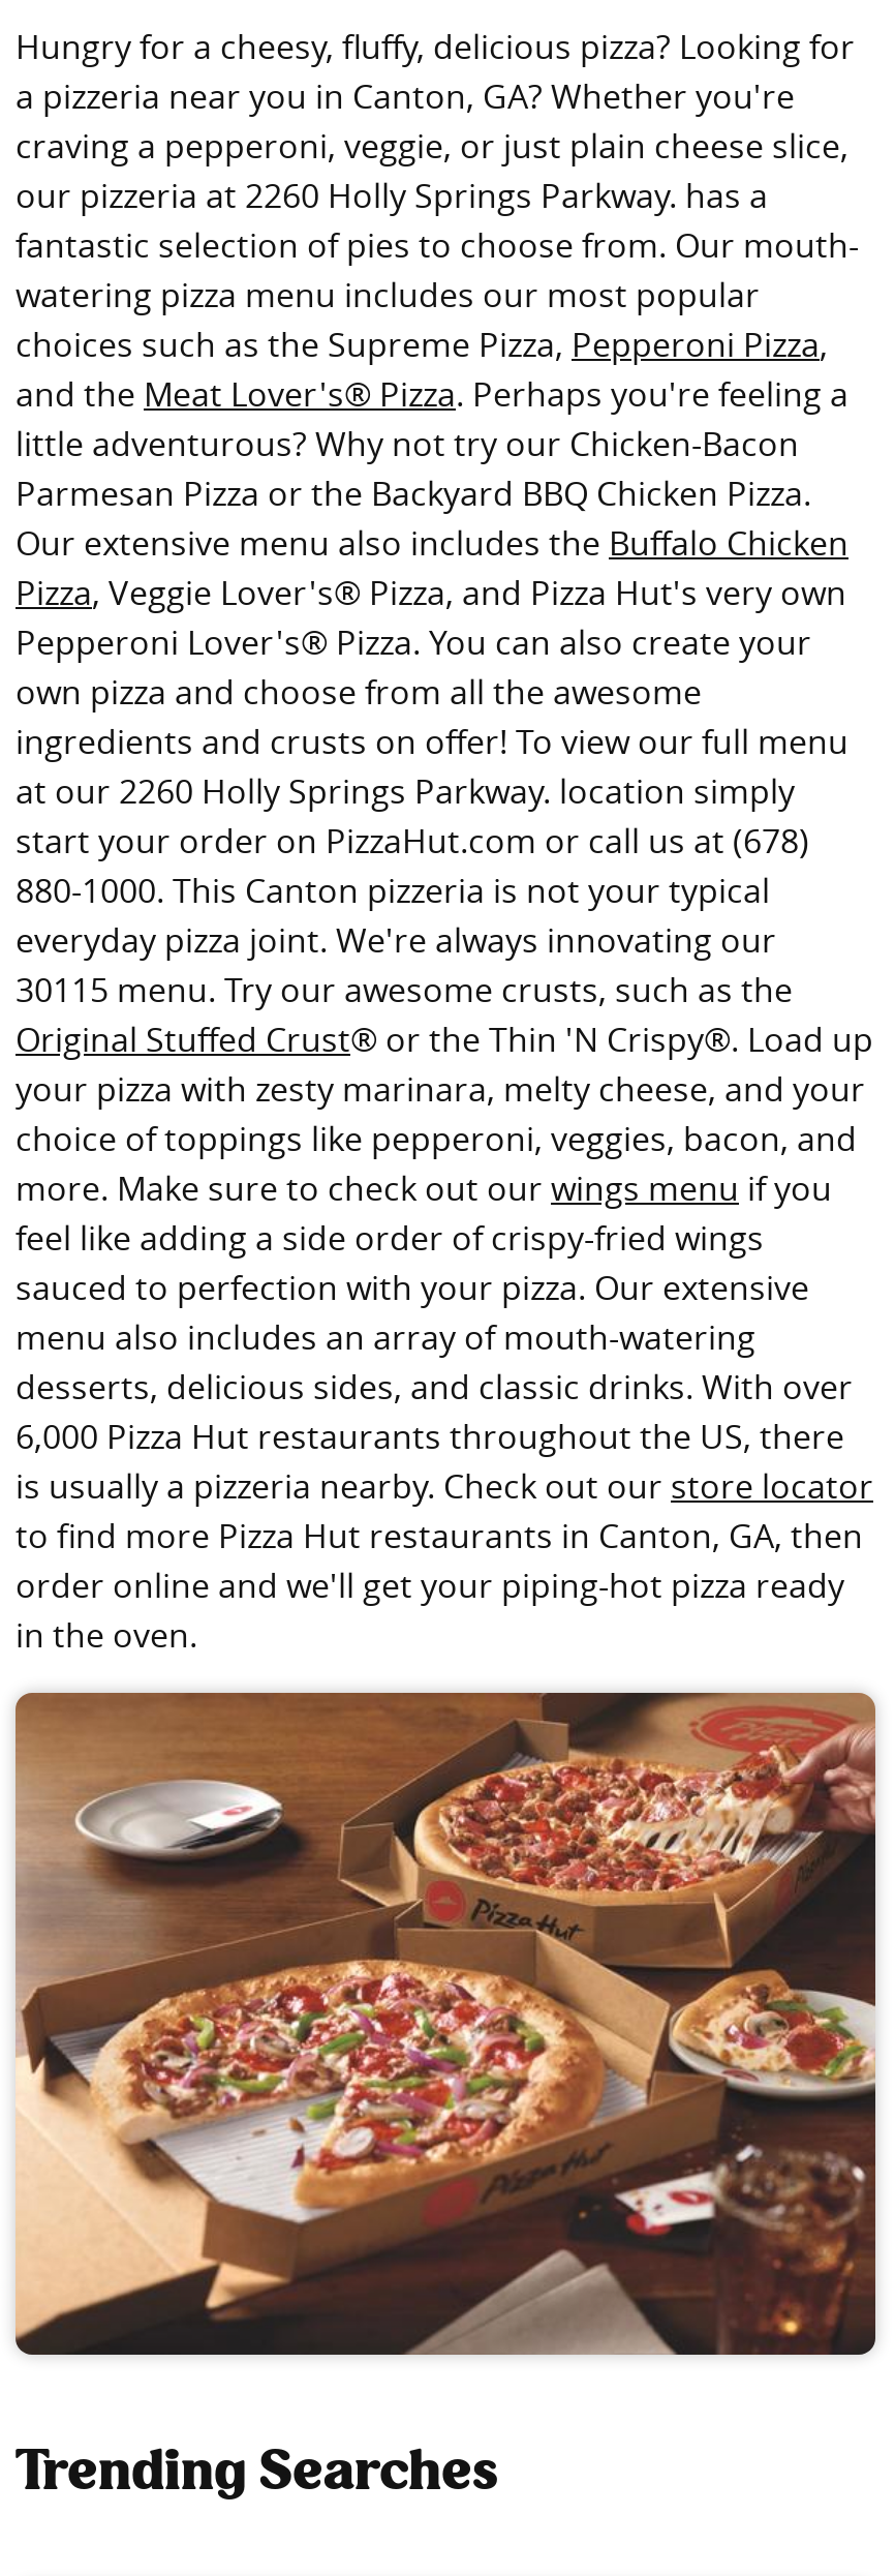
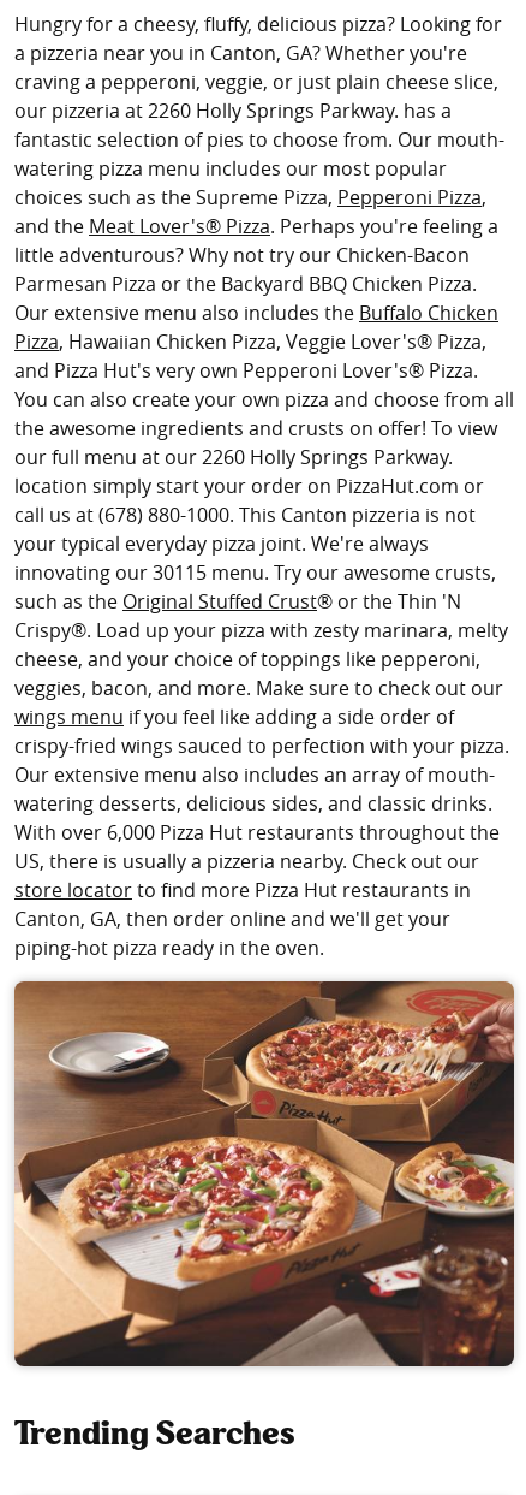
- Pizza, Veggie Lover's® Pizza, and Pizza Hut's very own
- Pepperoni Lover's® Pizza. You can also create your
- own pizza and choose from all the awesome
- ingredients and crusts on offer! To view our full menu
- at our 2260 Holly Springs Parkway. location simply
- start your order on PizzaHut.com or call us at (678)
- 880-1000. This Canton pizzeria is not your typical
- everyday pizza joint. We're always innovating our
- 30115 menu. Try our awesome crusts, such as the
- Original Stuffed Crust® or the Thin 'N Crispy®. Load up
- your pizza with zesty marinara, melty cheese, and your
- choice of toppings like pepperoni, veggies, bacon, and
- more. Make sure to check out our wings menu if you
- feel like adding a side order of crispy-fried wings
- sauced to perfection with your pizza. Our extensive
- menu also includes an array of mouth-watering
- desserts, delicious sides, and classic drinks. With over
- 6,000 Pizza Hut restaurants throughout the US, there
- is usually a pizzeria nearby. Check out our store locator
- to find more Pizza Hut restaurants in Canton, GA, then
- order online and we'll get your piping-hot pizza ready
- in the oven.
+ Pizza, Hawaiian Chicken Pizza, Veggie Lover's® Pizza,
+ and Pizza Hut's very own Pepperoni Lover's® Pizza.
+ You can also create your own pizza and choose from all
+ the awesome ingredients and crusts on offer! To view
+ our full menu at our 2260 Holly Springs Parkway.
+ location simply start your order on PizzaHut.com or
+ call us at (678) 880-1000. This Canton pizzeria is not
+ your typical everyday pizza joint. We're always
+ innovating our 30115 menu. Try our awesome crusts,
+ such as the Original Stuffed Crust® or the Thin 'N
+ Crispy®. Load up your pizza with zesty marinara, melty
+ cheese, and your choice of toppings like pepperoni,
+ veggies, bacon, and more. Make sure to check out our
+ wings menu if you feel like adding a side order of
+ crispy-fried wings sauced to perfection with your pizza.
+ Our extensive menu also includes an array of mouth-
+ watering desserts, delicious sides, and classic drinks.
+ With over 6,000 Pizza Hut restaurants throughout the
+ US, there is usually a pizzeria nearby. Check out our
+ store locator to find more Pizza Hut restaurants in
+ Canton, GA, then order online and we'll get your
+ piping-hot pizza ready in the oven.
